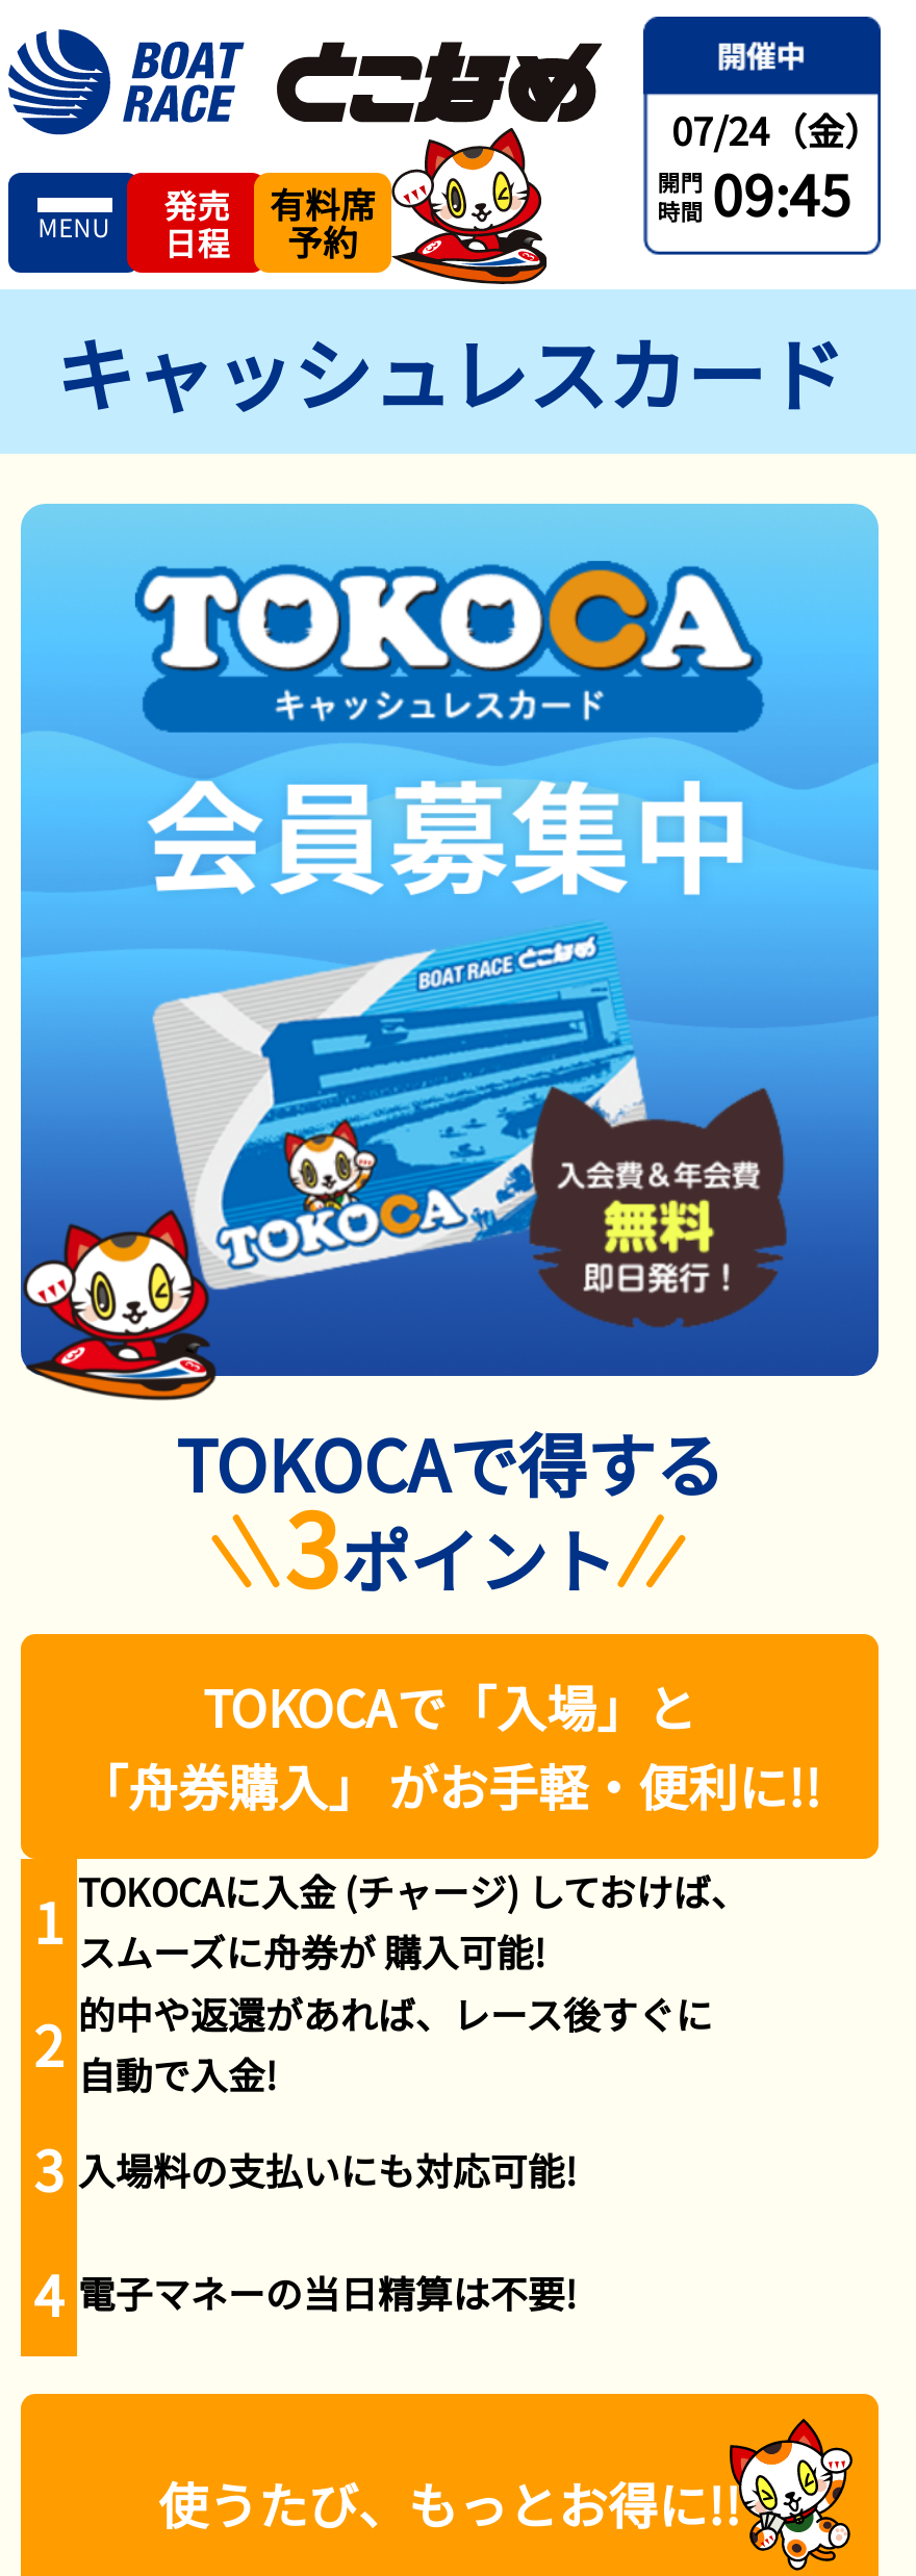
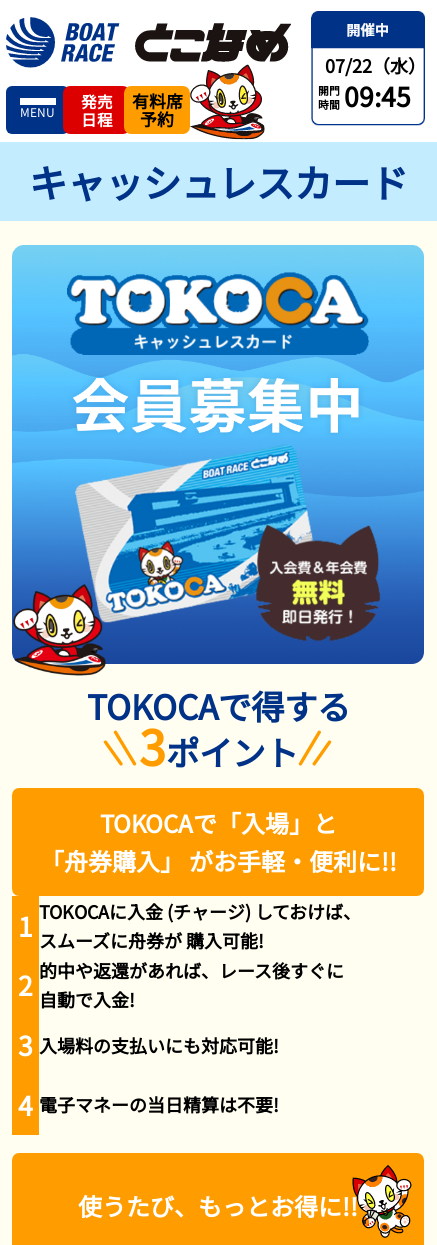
- 07/24（金）
+ 07/22（水）
